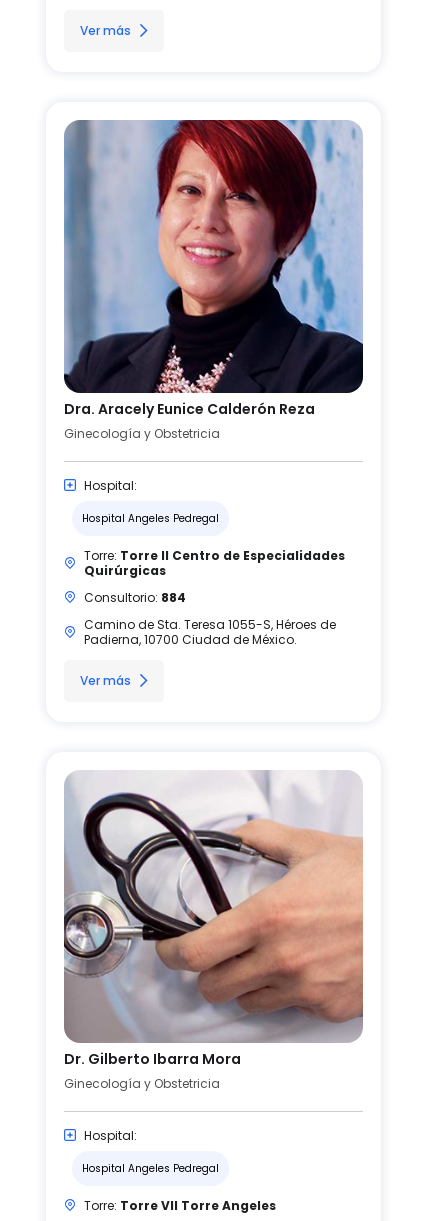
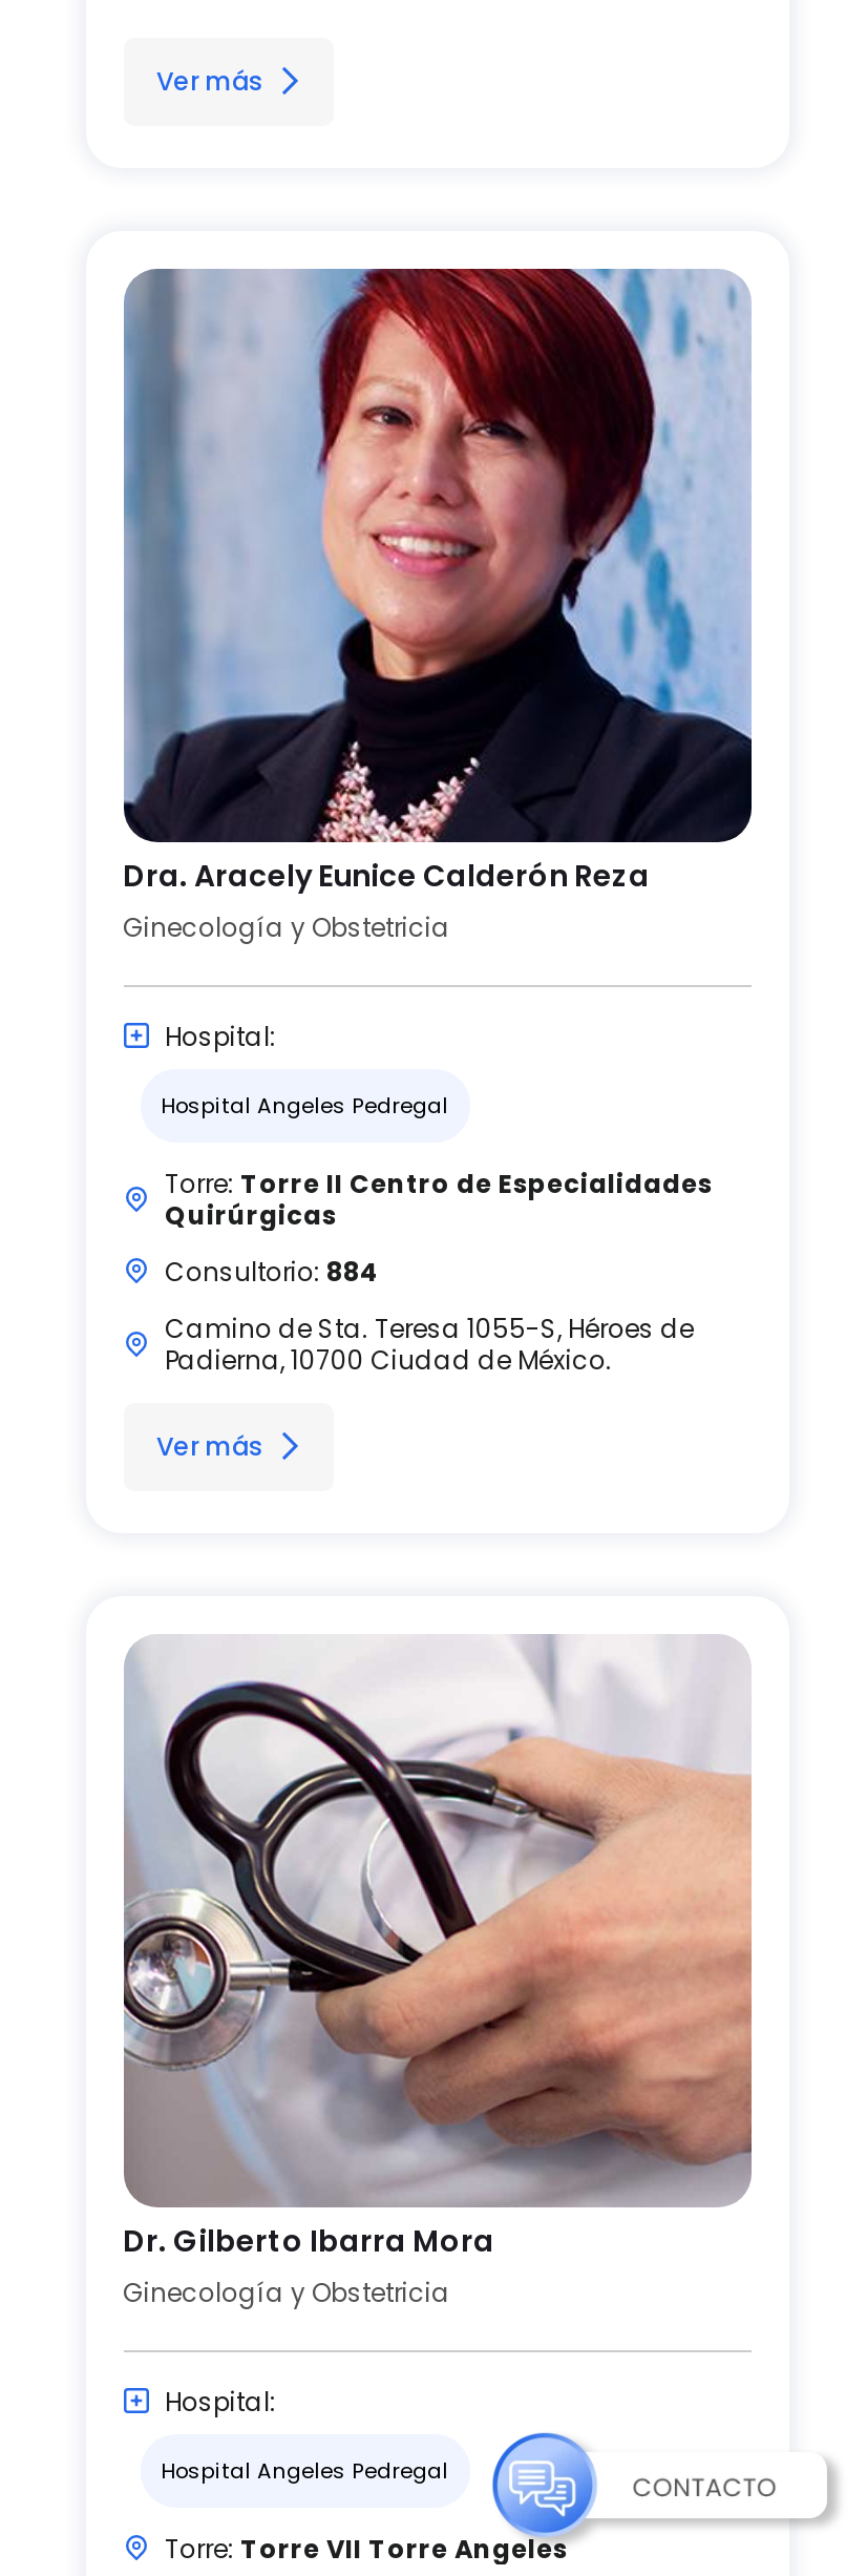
+ [image]
